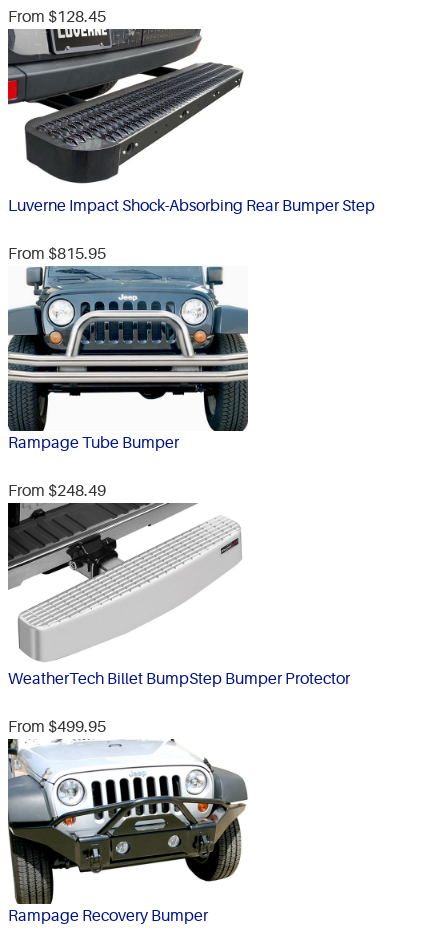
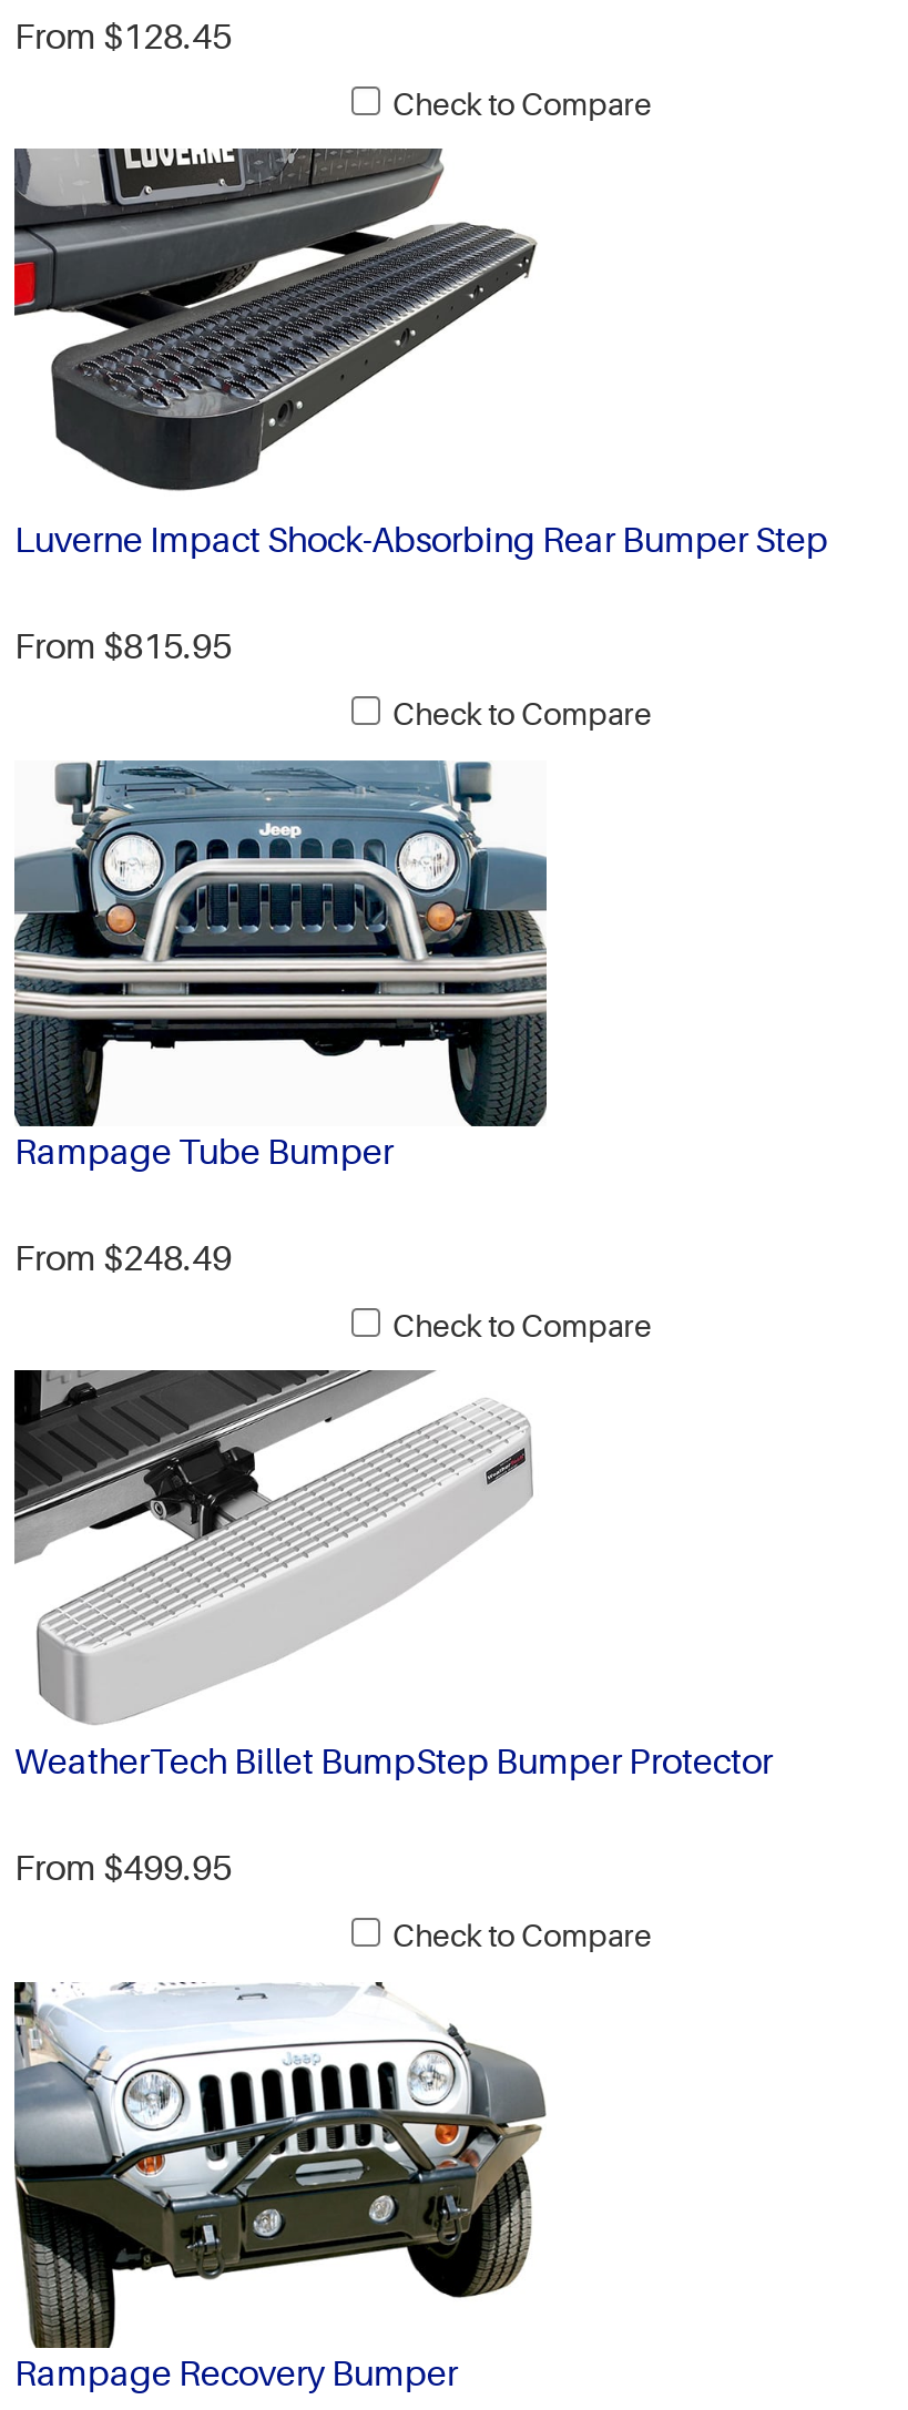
+ Check to Compare

+ Check to Compare

+ Check to Compare

+ Check to Compare
